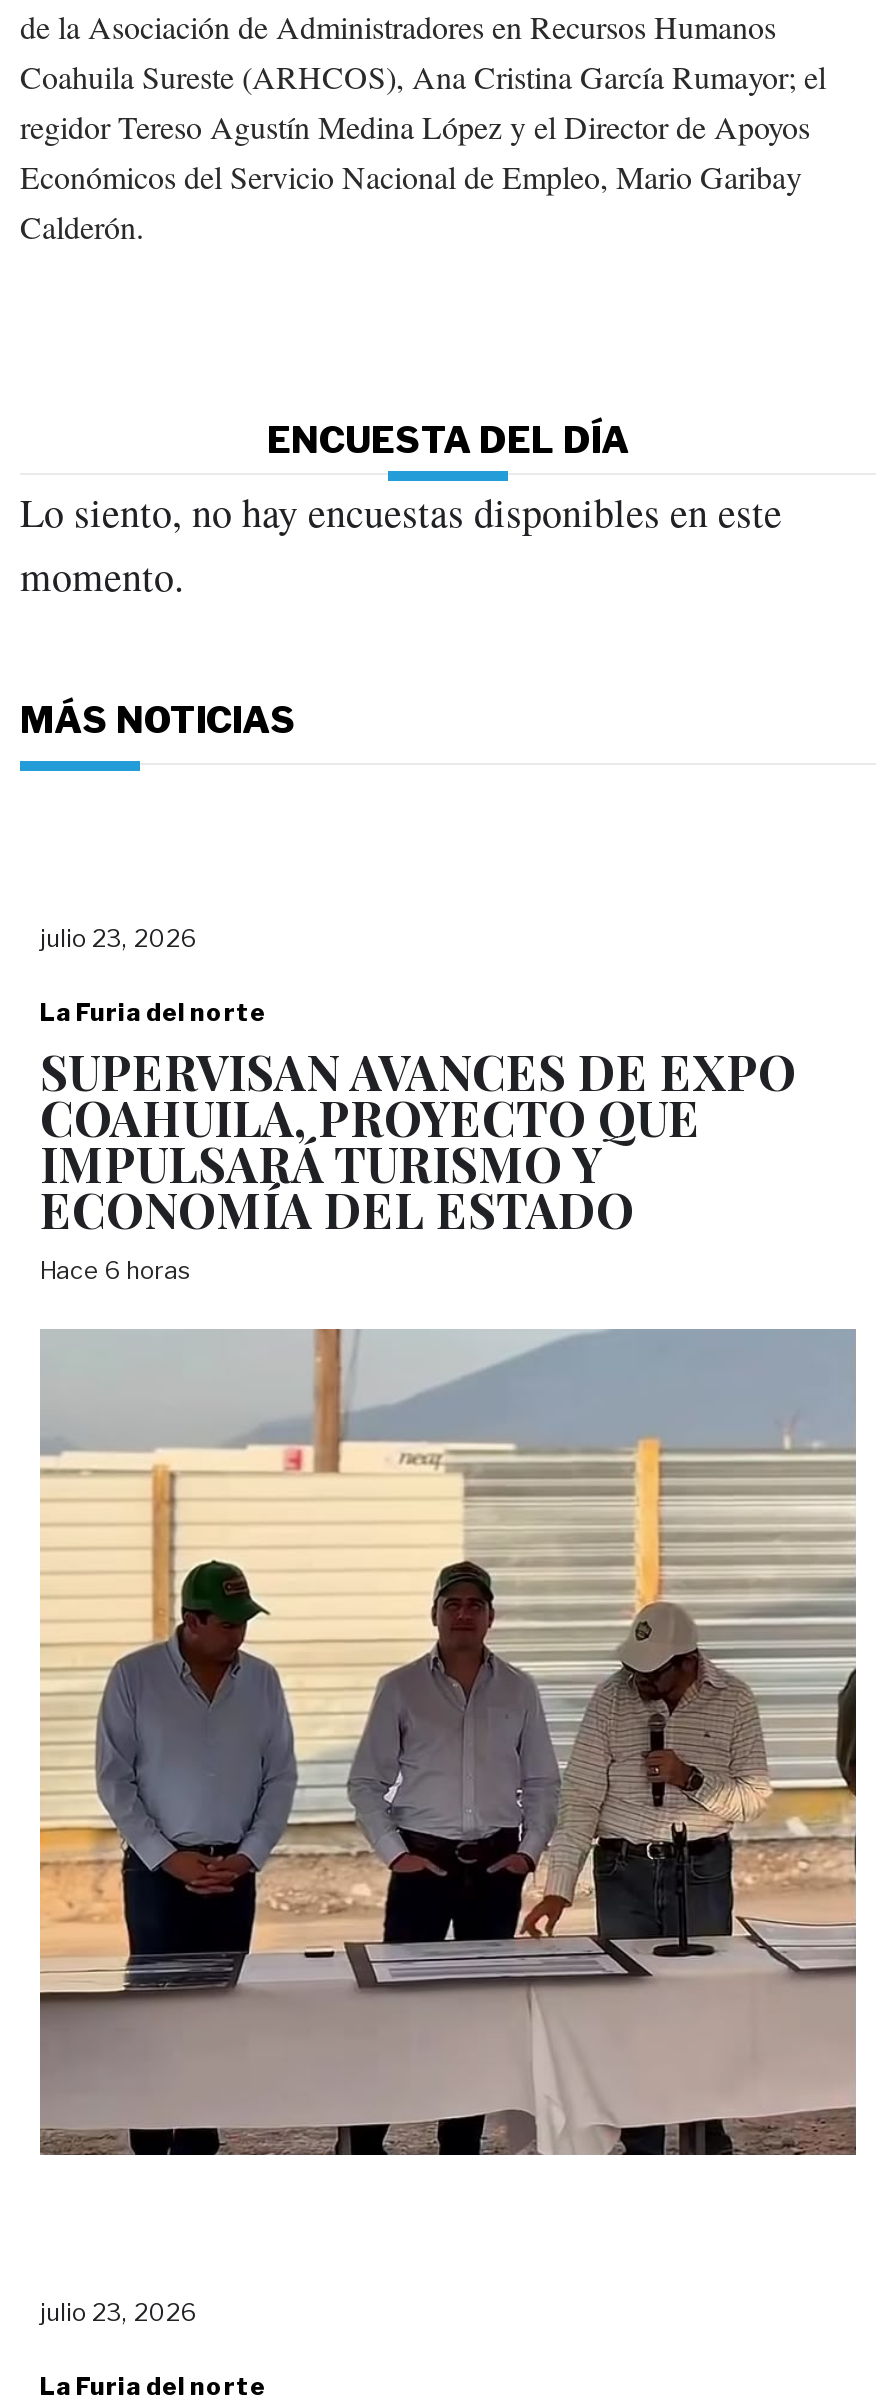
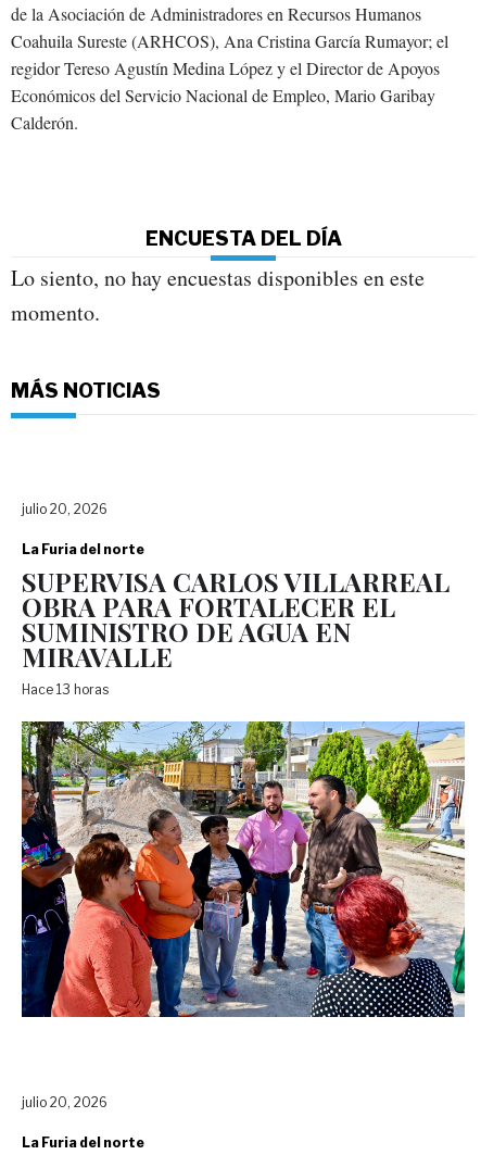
- julio 23, 2026
+ julio 20, 2026

- SUPERVISAN AVANCES DE EXPO
- COAHUILA, PROYECTO QUE
- IMPULSARÁ TURISMO Y
- ECONOMÍA DEL ESTADO
- Hace 6 horas
+ SUPERVISA CARLOS VILLARREAL
+ OBRA PARA FORTALECER EL
+ SUMINISTRO DE AGUA EN
+ MIRAVALLE
+ Hace 13 horas

- [image]
+ [image]

- julio 23, 2026
+ julio 20, 2026
